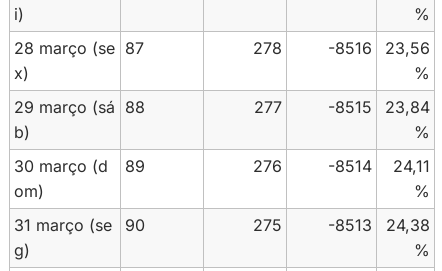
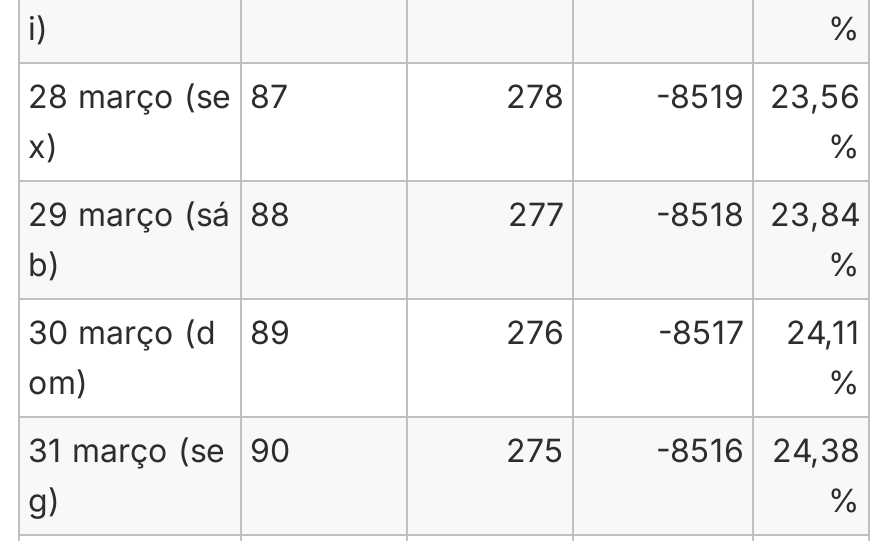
- -8516 23,56
+ -8519 23,56

- -8515 23,84
+ -8518 23,84

- -8514 24,11
+ -8517 24,11

- -8513 24,38
+ -8516 24,38
